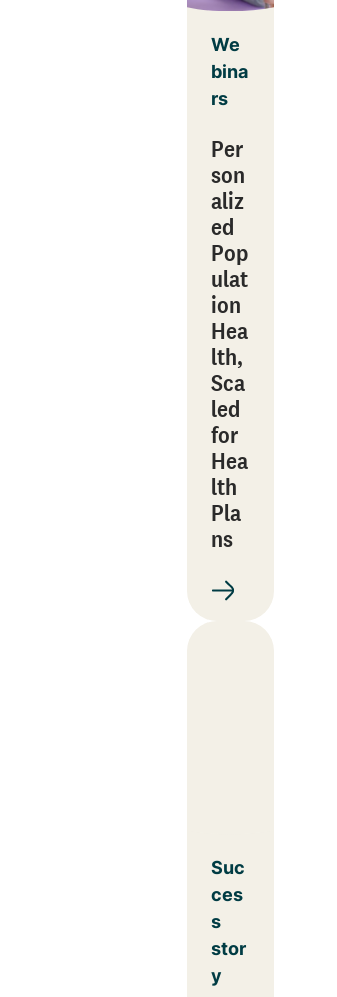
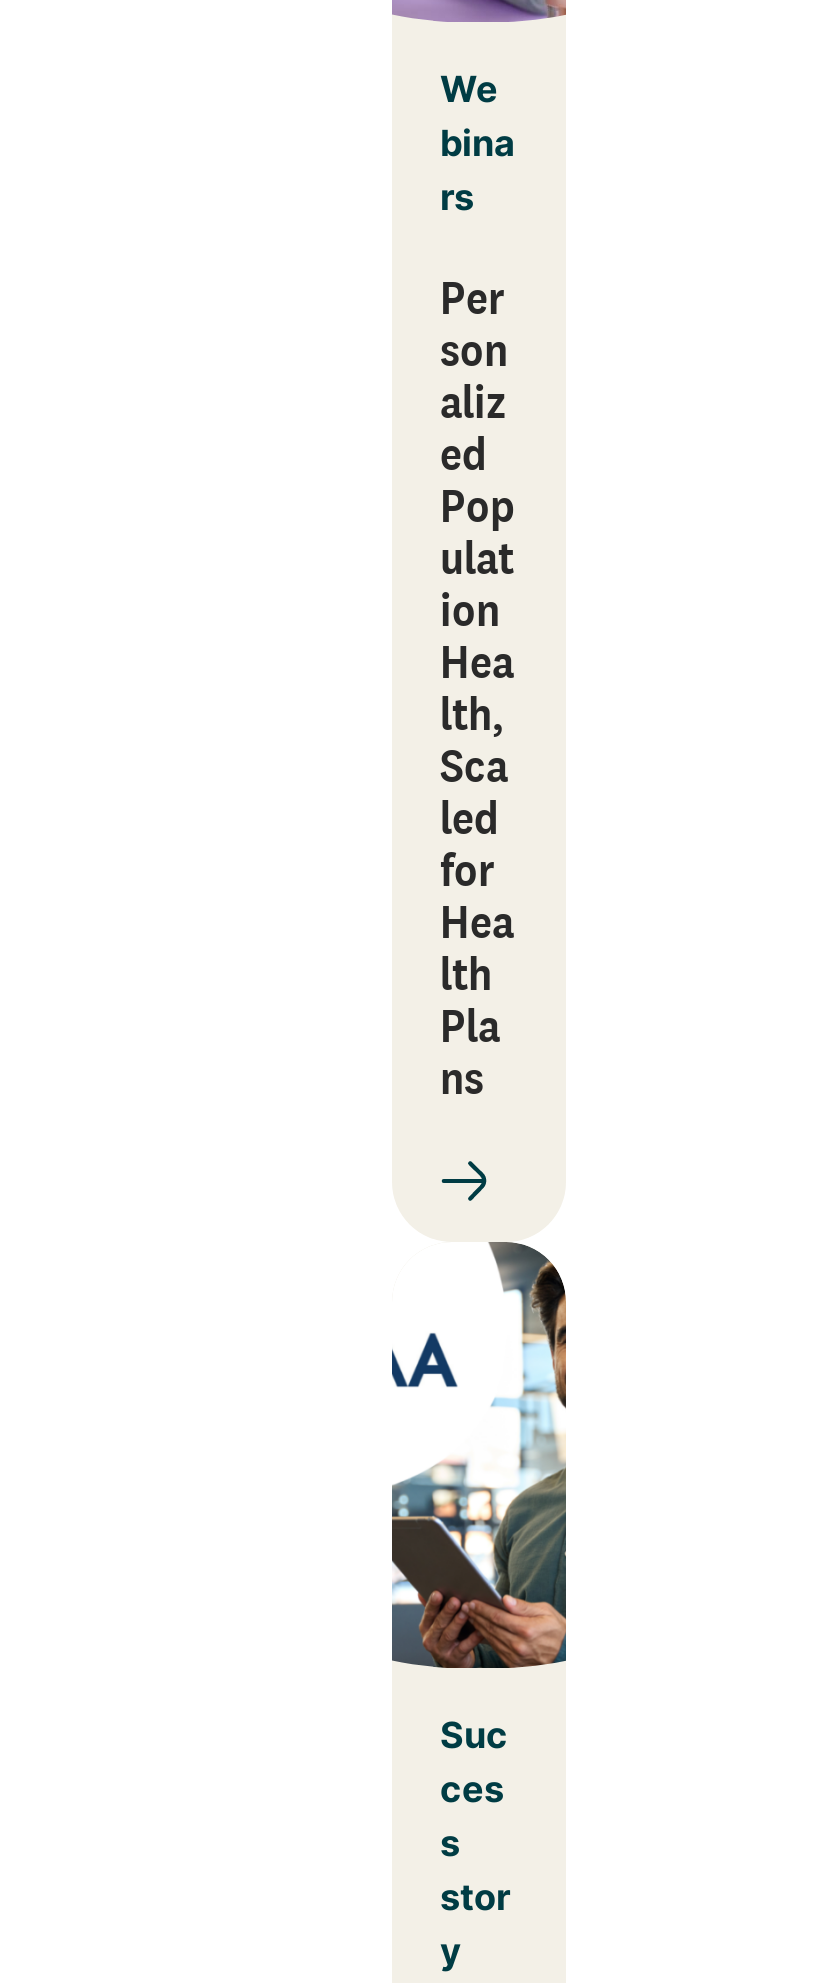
+ [image]
